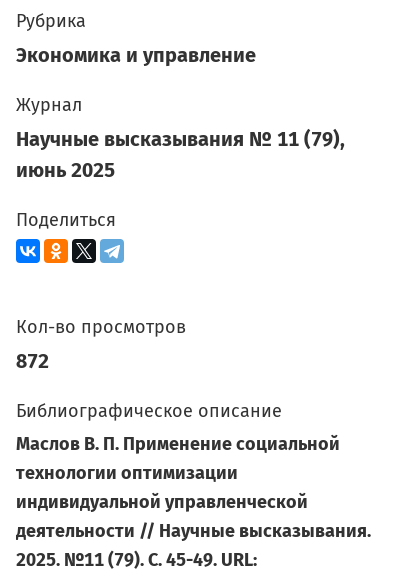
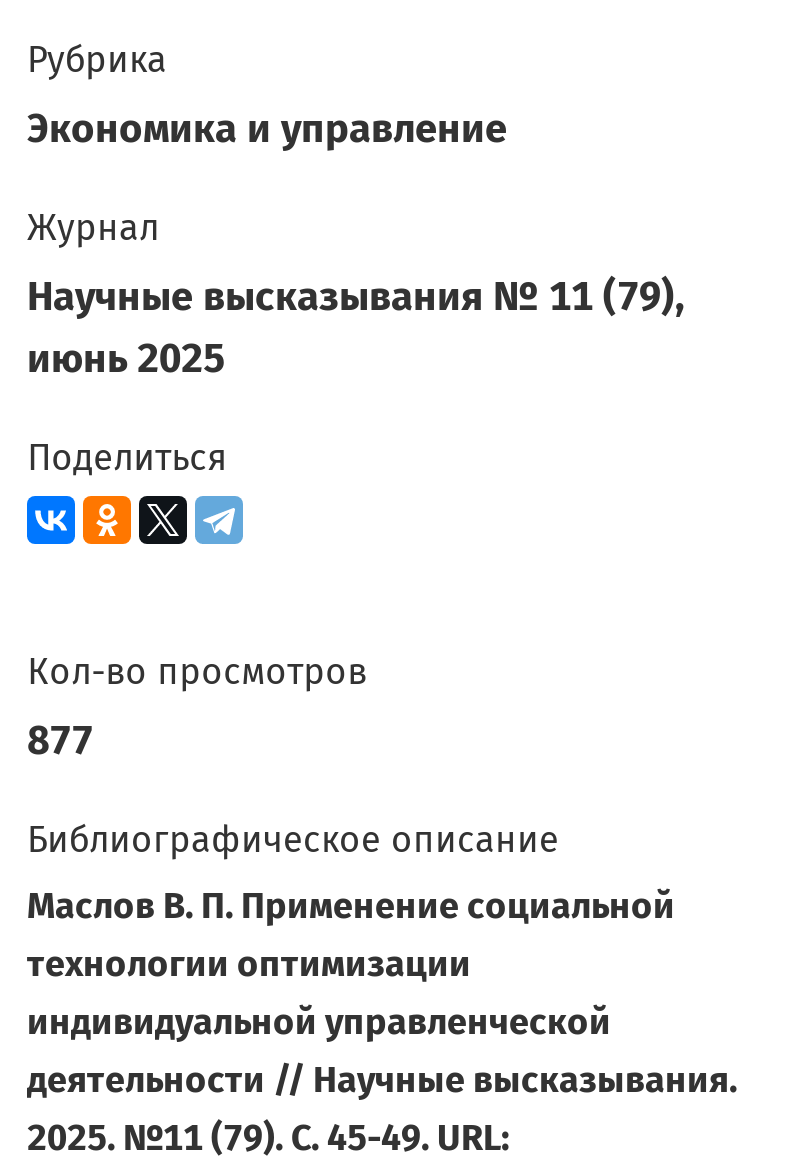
- 872
+ 877
